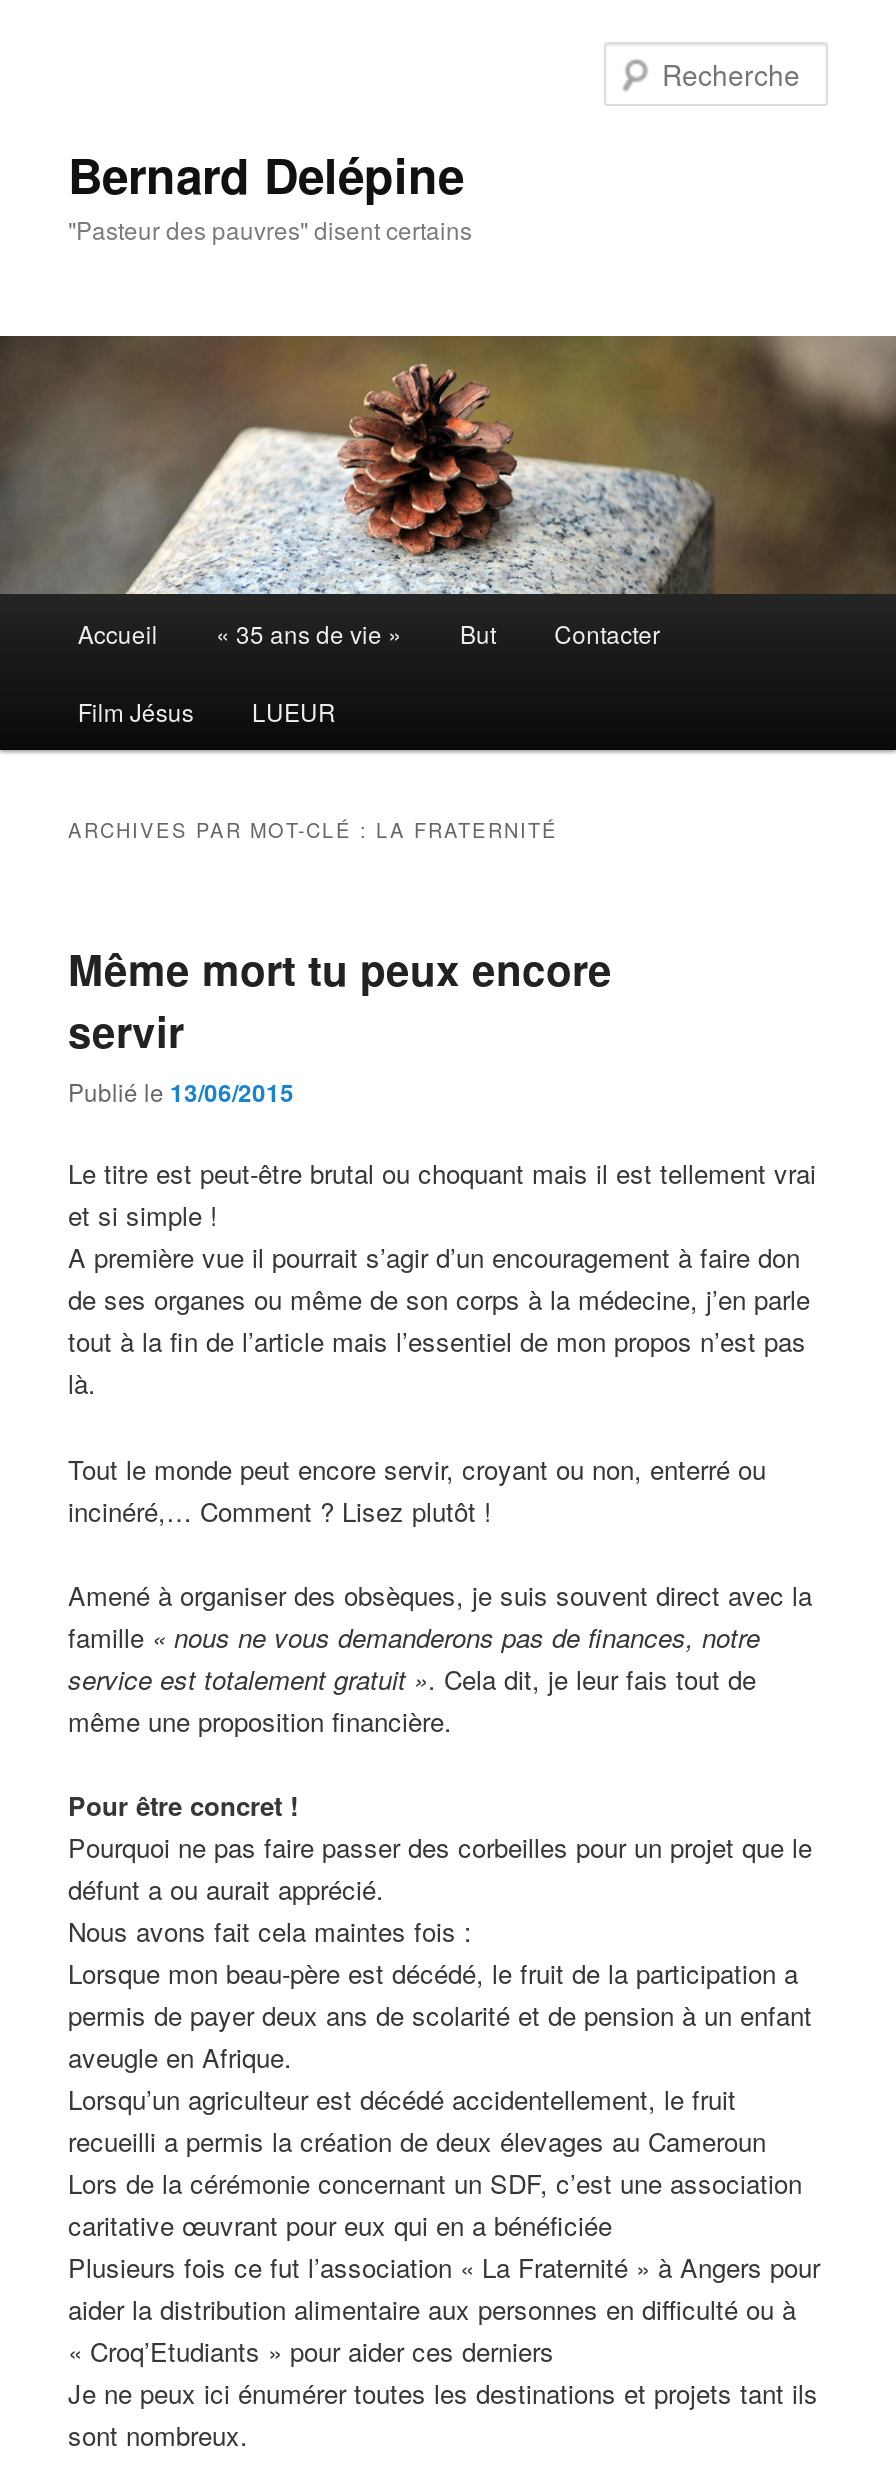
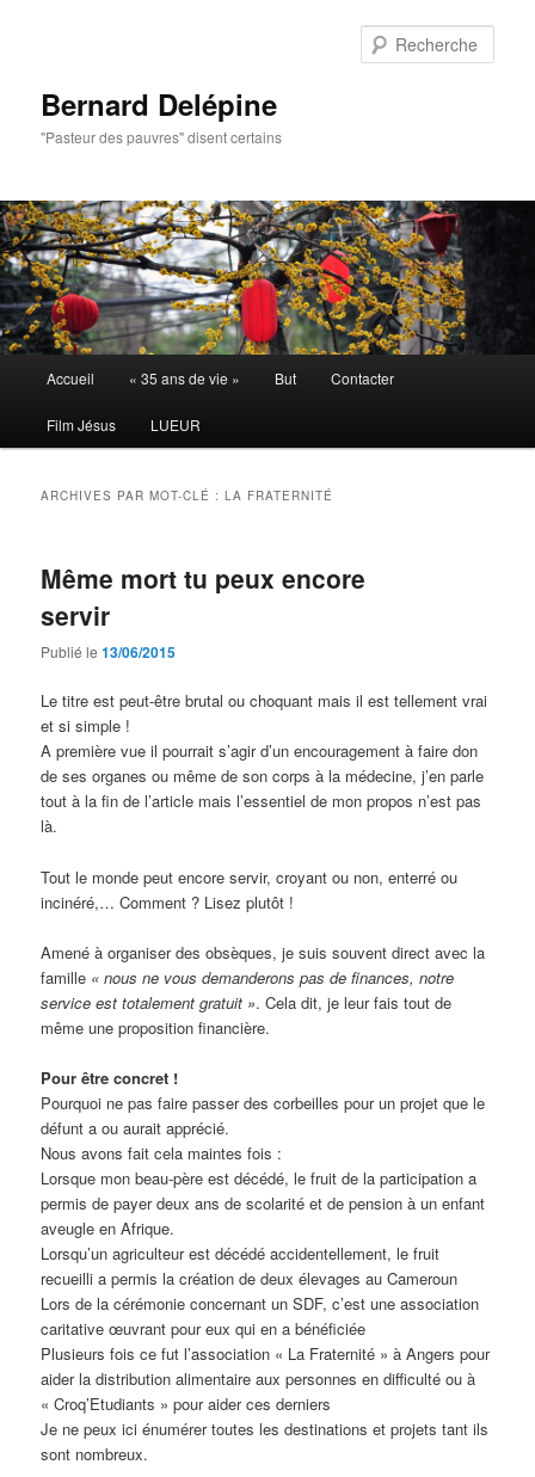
- [image]
+ [image]
